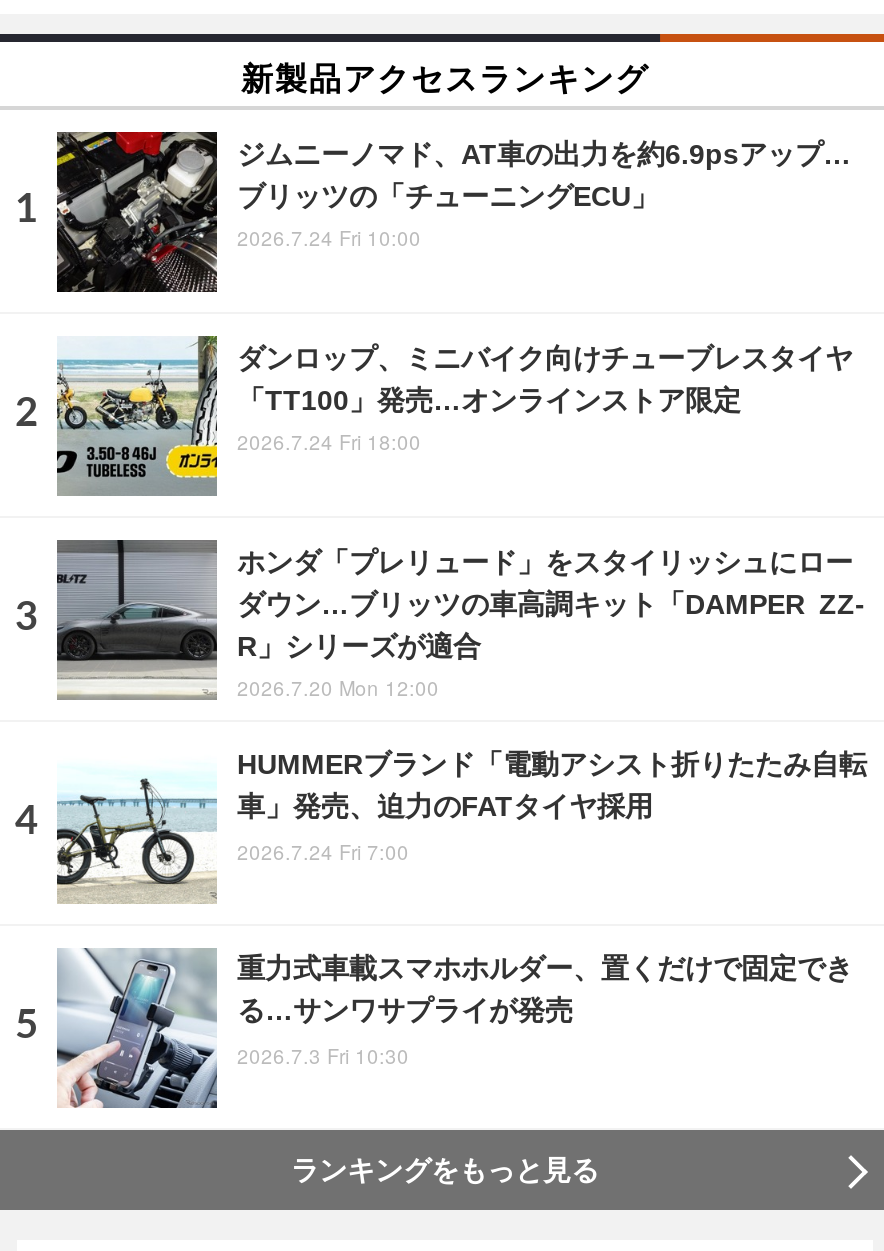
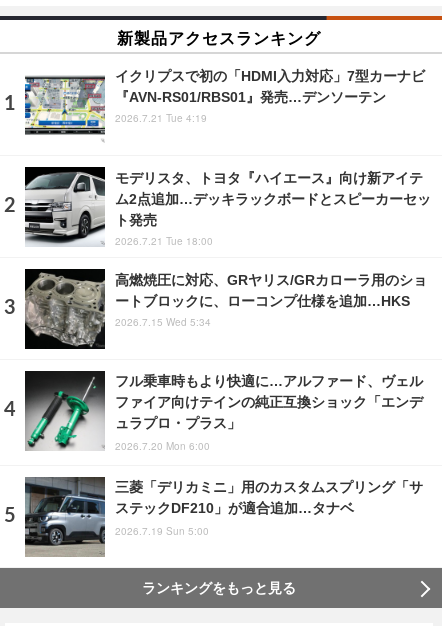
- [image]
- ジムニーノマド、AT車の出力を約6.9psアップ…
+ [image]
+ イクリプスで初の「HDMI入力対応」7型カーナビ

- ブリッツの「チューニングECU」
+ 『AVN-RS01/RBS01』発売…デンソーテン

- 2026.7.24 Fri 10:00
+ 2026.7.21 Tue 4:19

- [image]
- ダンロップ、ミニバイク向けチューブレスタイヤ
+ [image]
+ モデリスタ、トヨタ『ハイエース』向け新アイテ

- 「TT100」発売…オンラインストア限定
+ ム2点追加…デッキラックボードとスピーカーセッ

- 2026.7.24 Fri 18:00
+ ト発売

- [image]
- ダウン…ブリッツの車高調キット「DAMPER ZZ-
+ [image]
+ 高燃焼圧に対応、GRヤリス/GRカローラ用のショ

- ホンダ「プレリュード」をスタイリッシュにロー
+ 2026.7.21 Tue 18:00

- R」シリーズが適合
+ ートブロックに、ローコンプ仕様を追加…HKS

- 2026.7.20 Mon 12:00
+ 2026.7.15 Wed 5:34

- [image]
- HUMMERブランド「電動アシスト折りたたみ自転
- 車」発売、迫力のFATタイヤ採用
+ [image]
+ フル乗車時もより快適に…アルファード、ヴェル
+ ファイア向けテインの純正互換ショック「エンデ
+ ュラプロ・プラス」

- 2026.7.24 Fri 7:00
+ 2026.7.20 Mon 6:00

- [image]
- 重力式車載スマホホルダー、置くだけで固定でき
- る…サンワサプライが発売
+ [image]
+ 三菱「デリカミニ」用のカスタムスプリング「サ
+ ステックDF210」が適合追加…タナベ

- 2026.7.3 Fri 10:30
+ 2026.7.19 Sun 5:00
